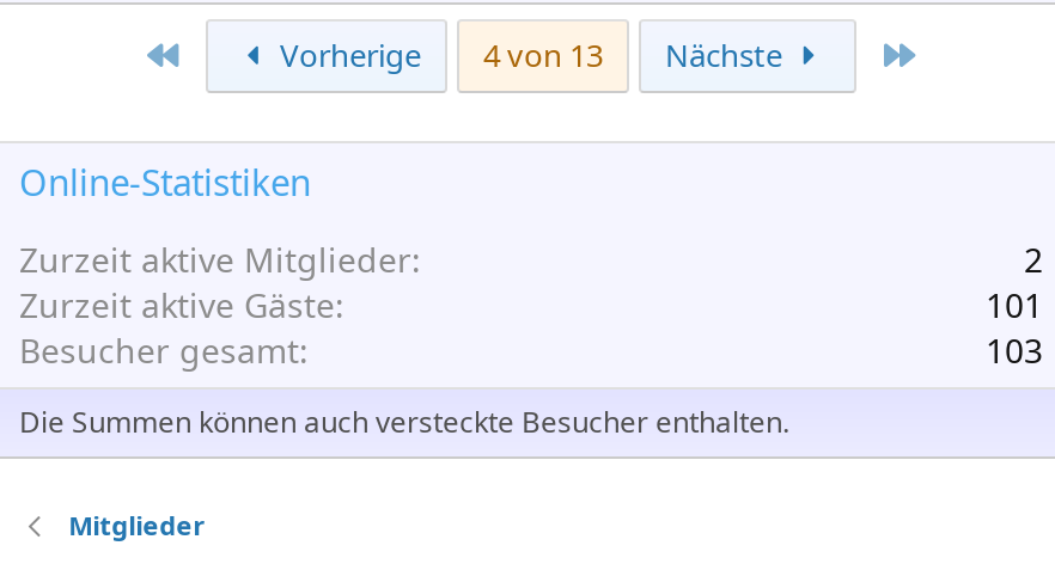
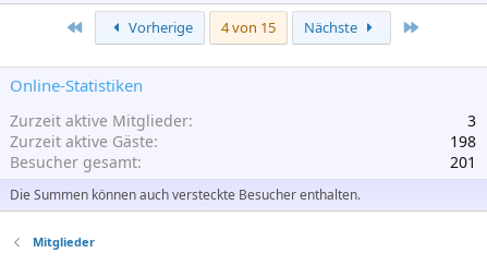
- 4 von 13
+ 4 von 15

- 2
+ 3

- 101
+ 198

- 103
+ 201
